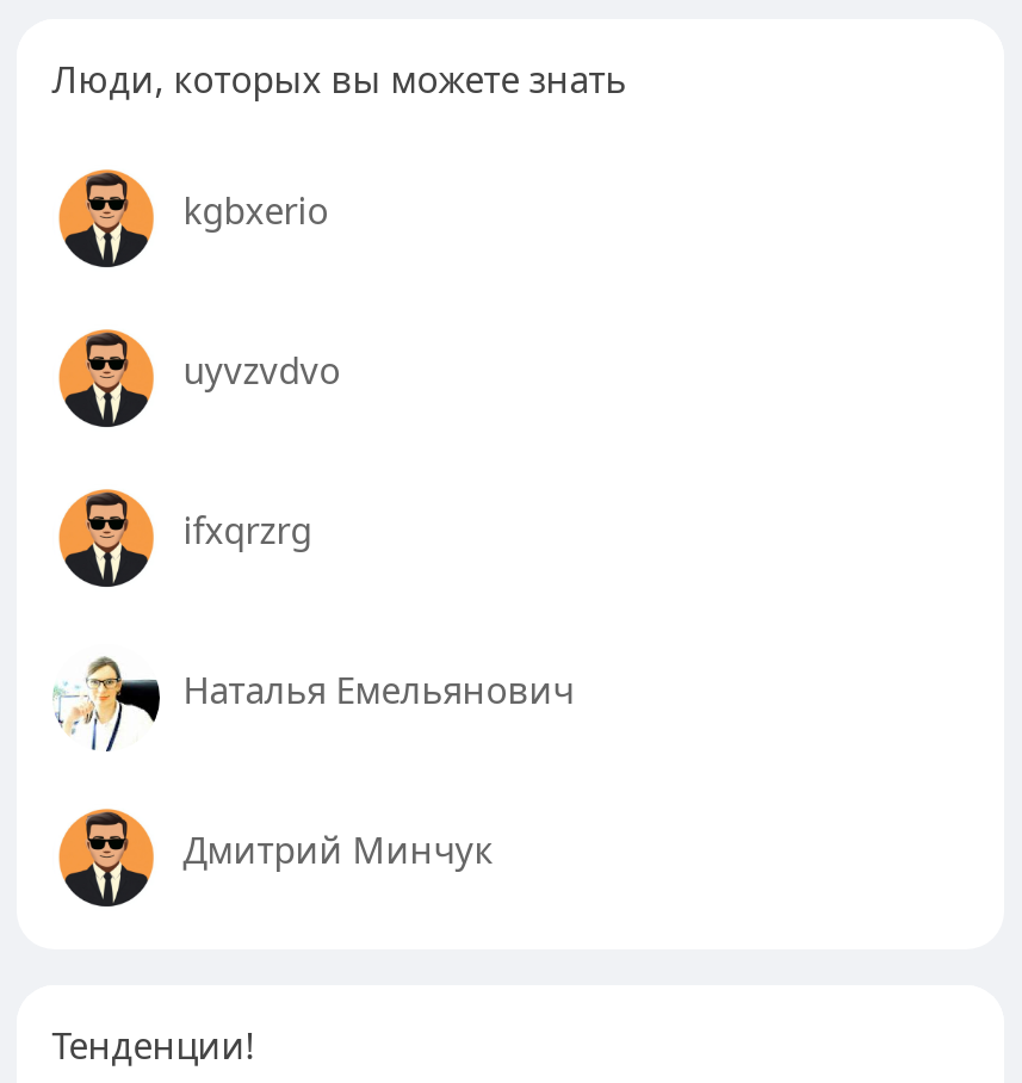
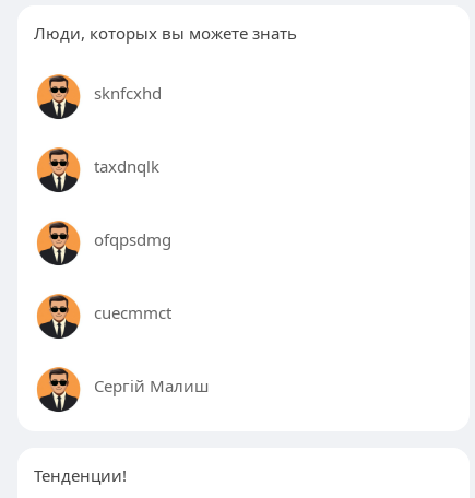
- kgbxerio
+ sknfcxhd

- uyvzvdvo
+ taxdnqlk

- ifxqrzrg
+ ofqpsdmg

- [image]
- Наталья Емельянович
+ [image]
+ cuecmmct

- Дмитрий Минчук
+ Сергій Малиш
